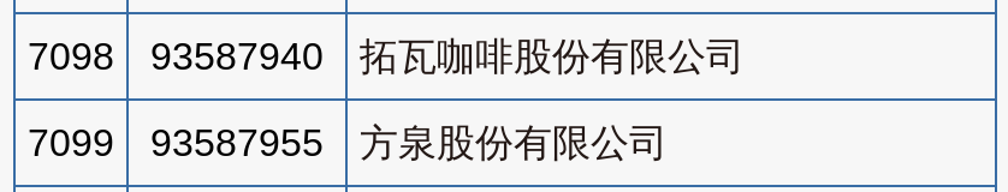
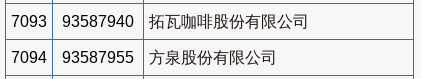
- 7098 93587940 拓瓦咖啡股份有限公司
+ 7093 93587940 拓瓦咖啡股份有限公司

- 7099 93587955 方泉股份有限公司
+ 7094 93587955 方泉股份有限公司
